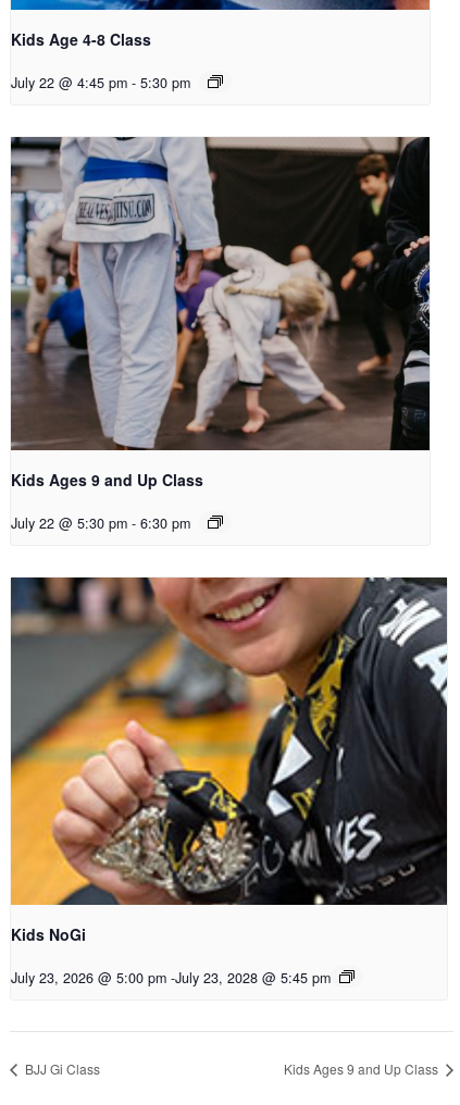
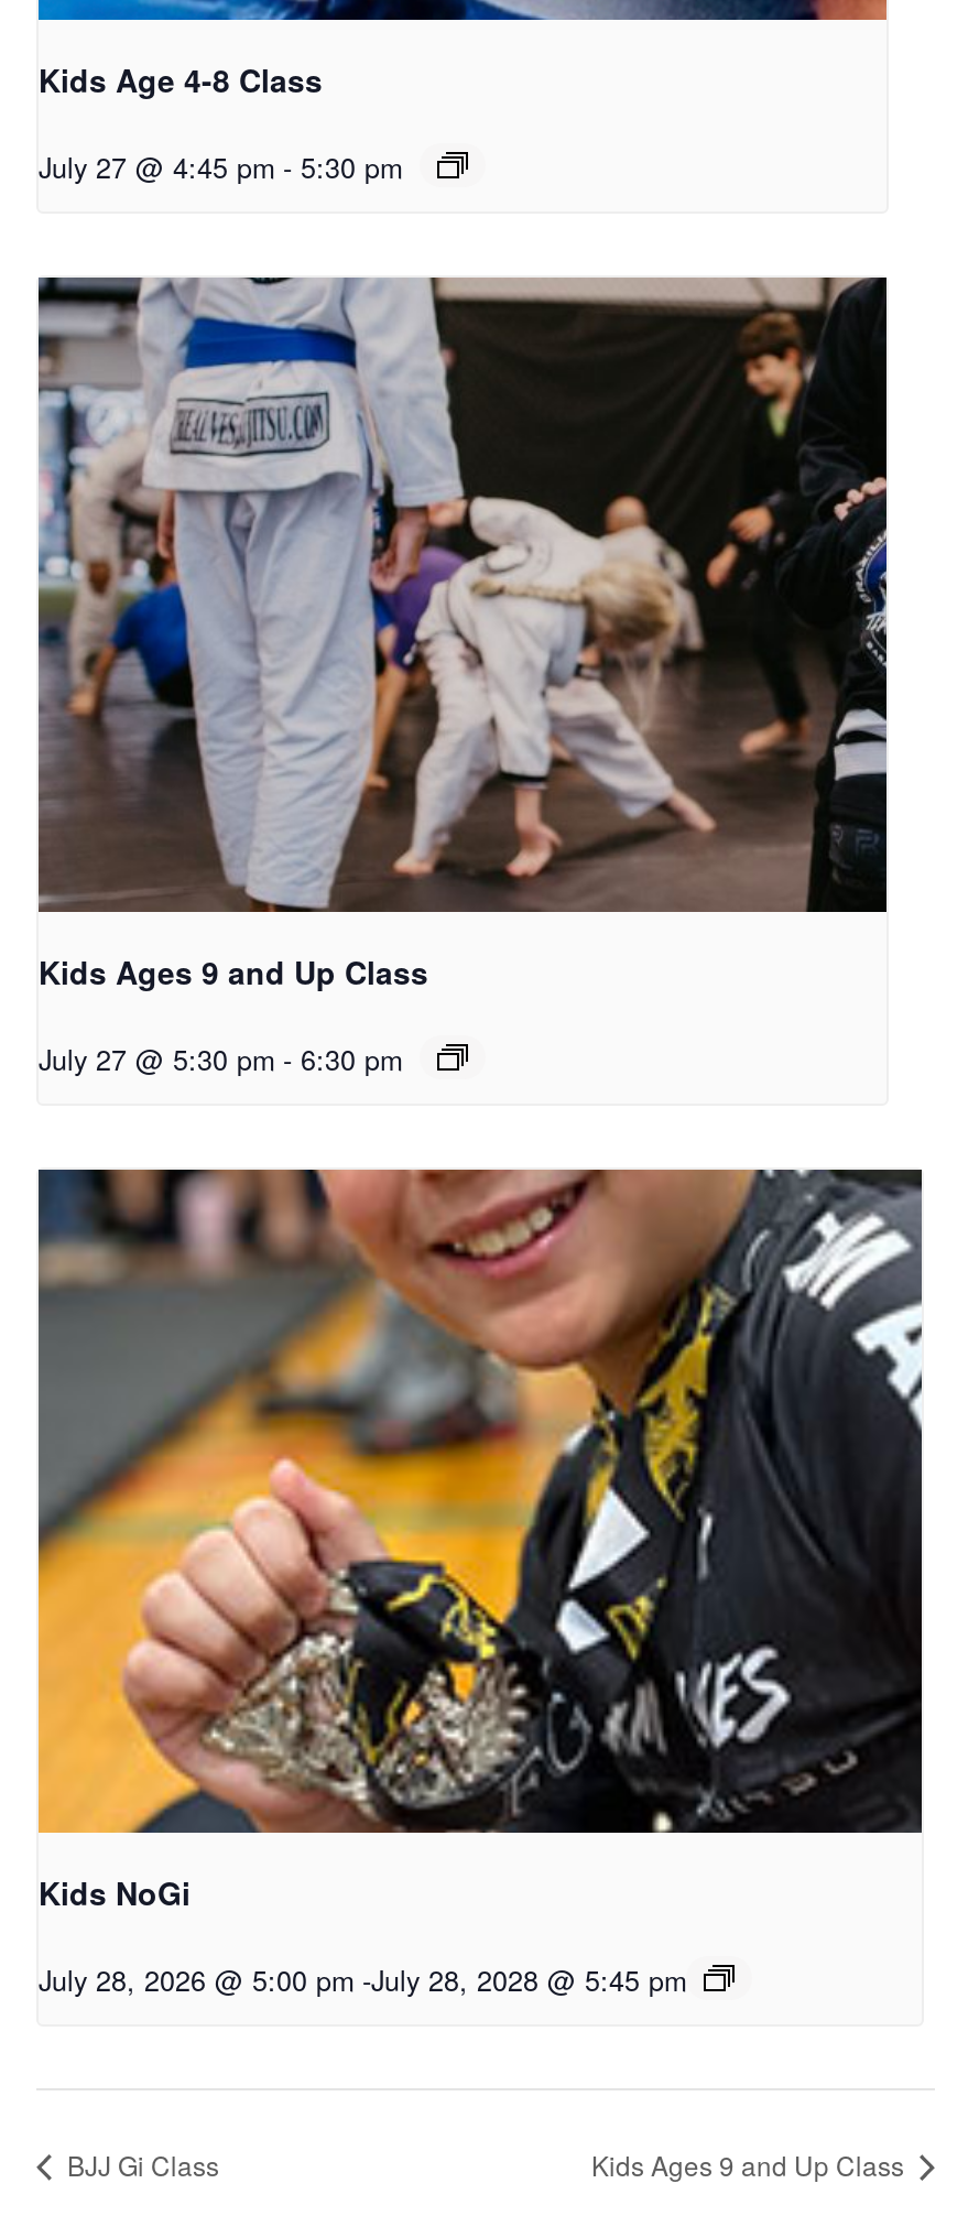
- July 22 @ 4:45 pm - 5:30 pm
+ July 27 @ 4:45 pm - 5:30 pm

- July 22 @ 5:30 pm - 6:30 pm
+ July 27 @ 5:30 pm - 6:30 pm

- July 23, 2026 @ 5:00 pm - July 23, 2028 @ 5:45 pm
+ July 28, 2026 @ 5:00 pm - July 28, 2028 @ 5:45 pm
